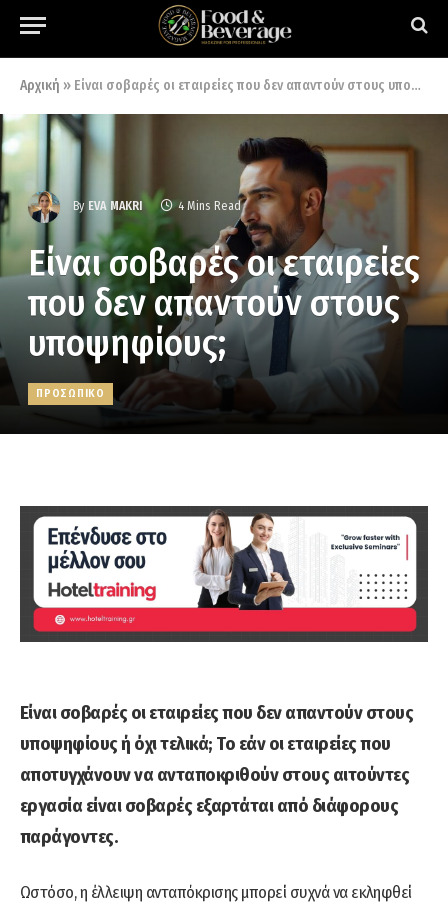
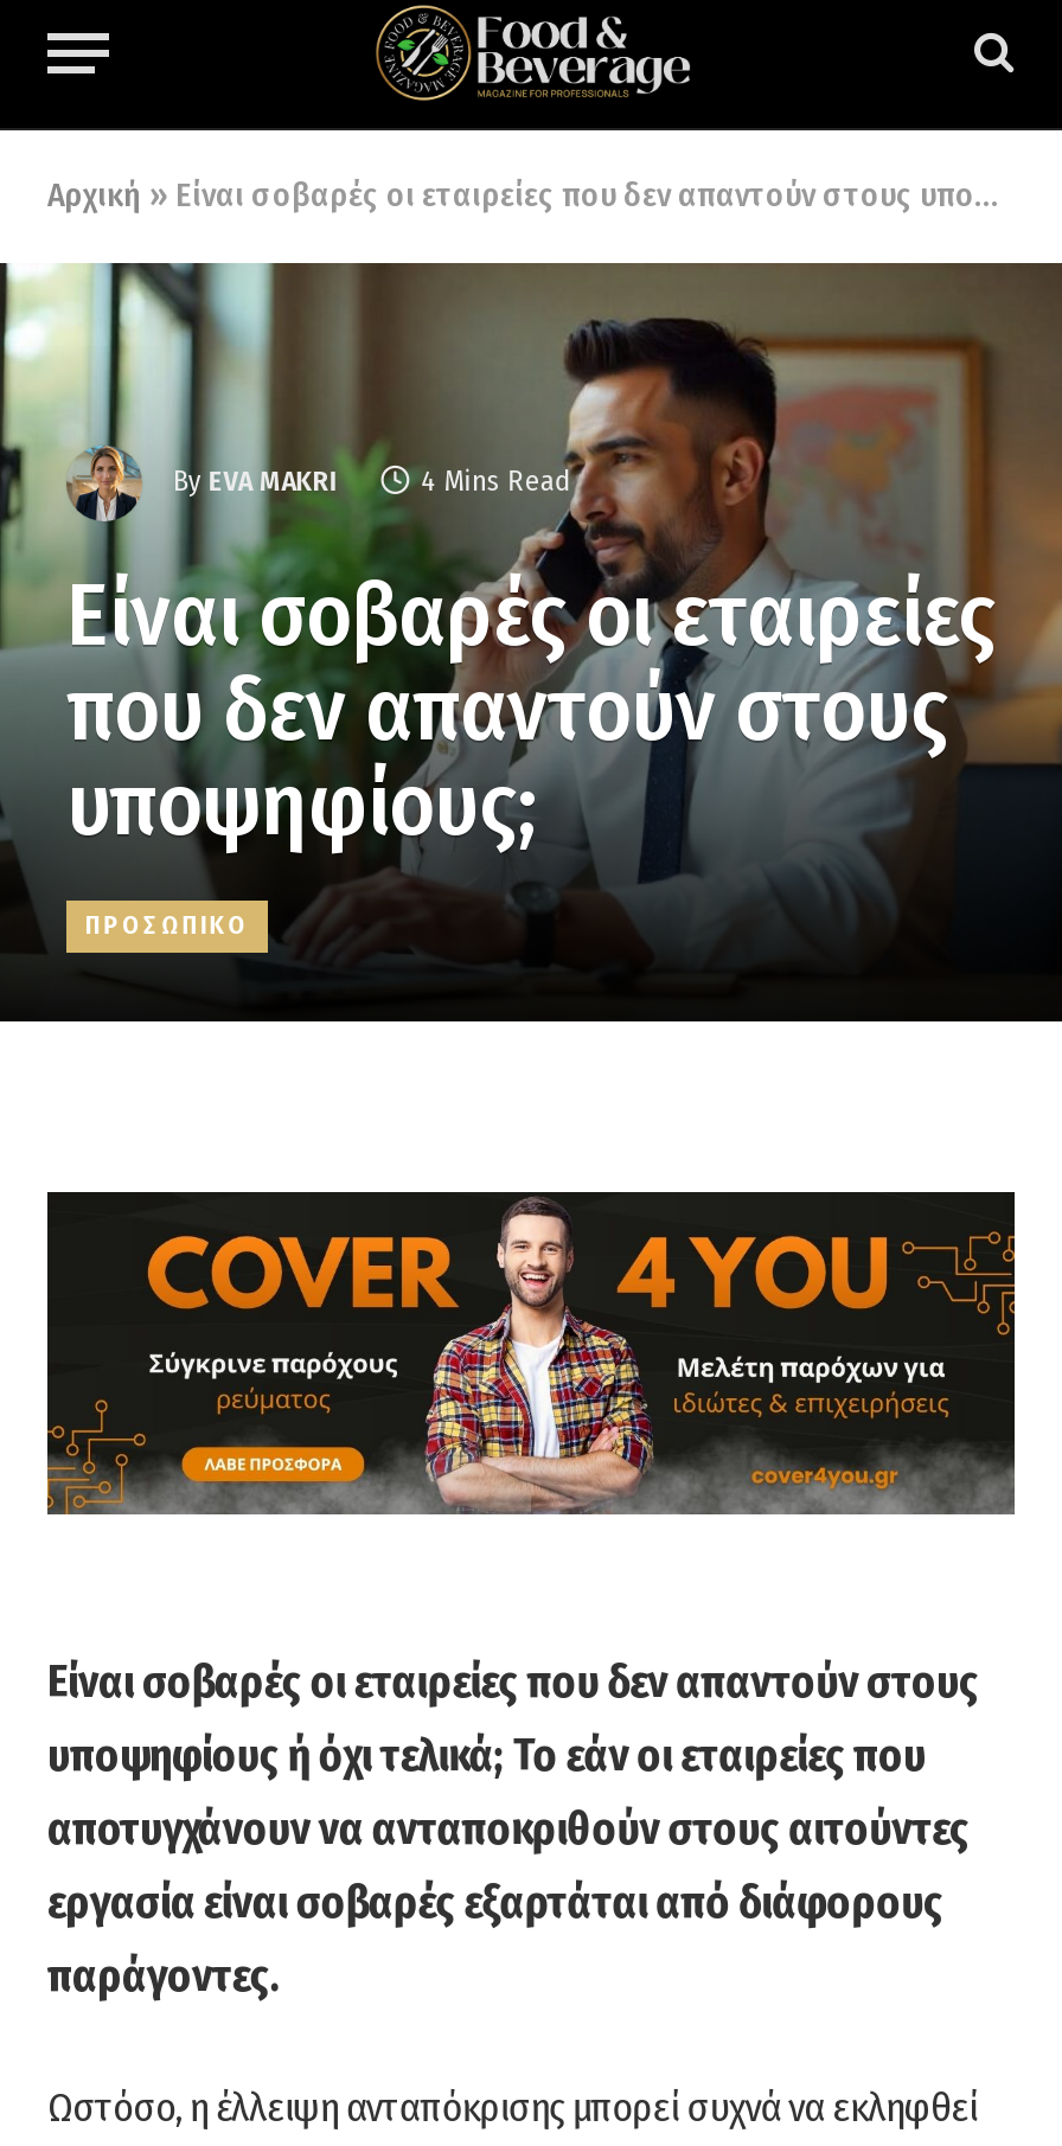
- [image]
+ [image]
